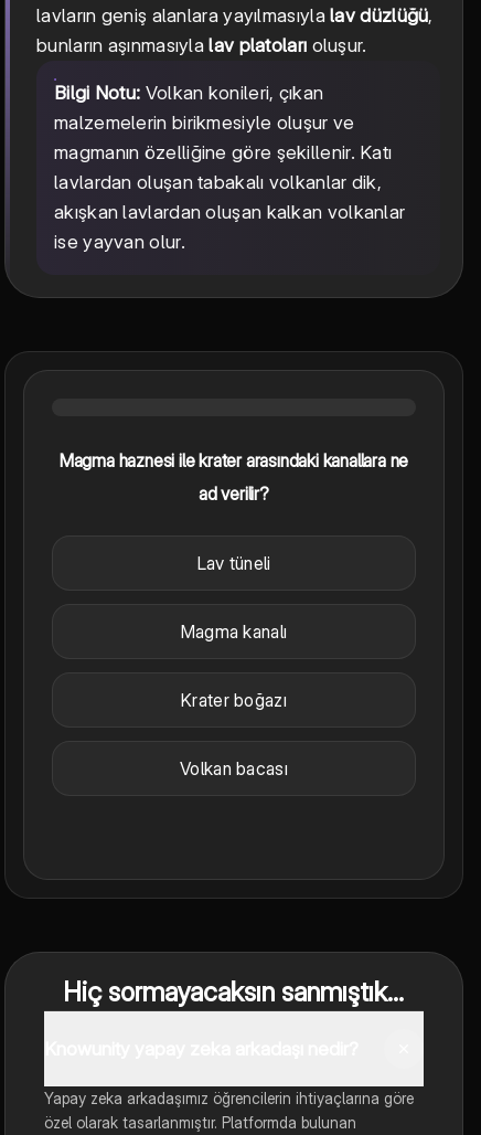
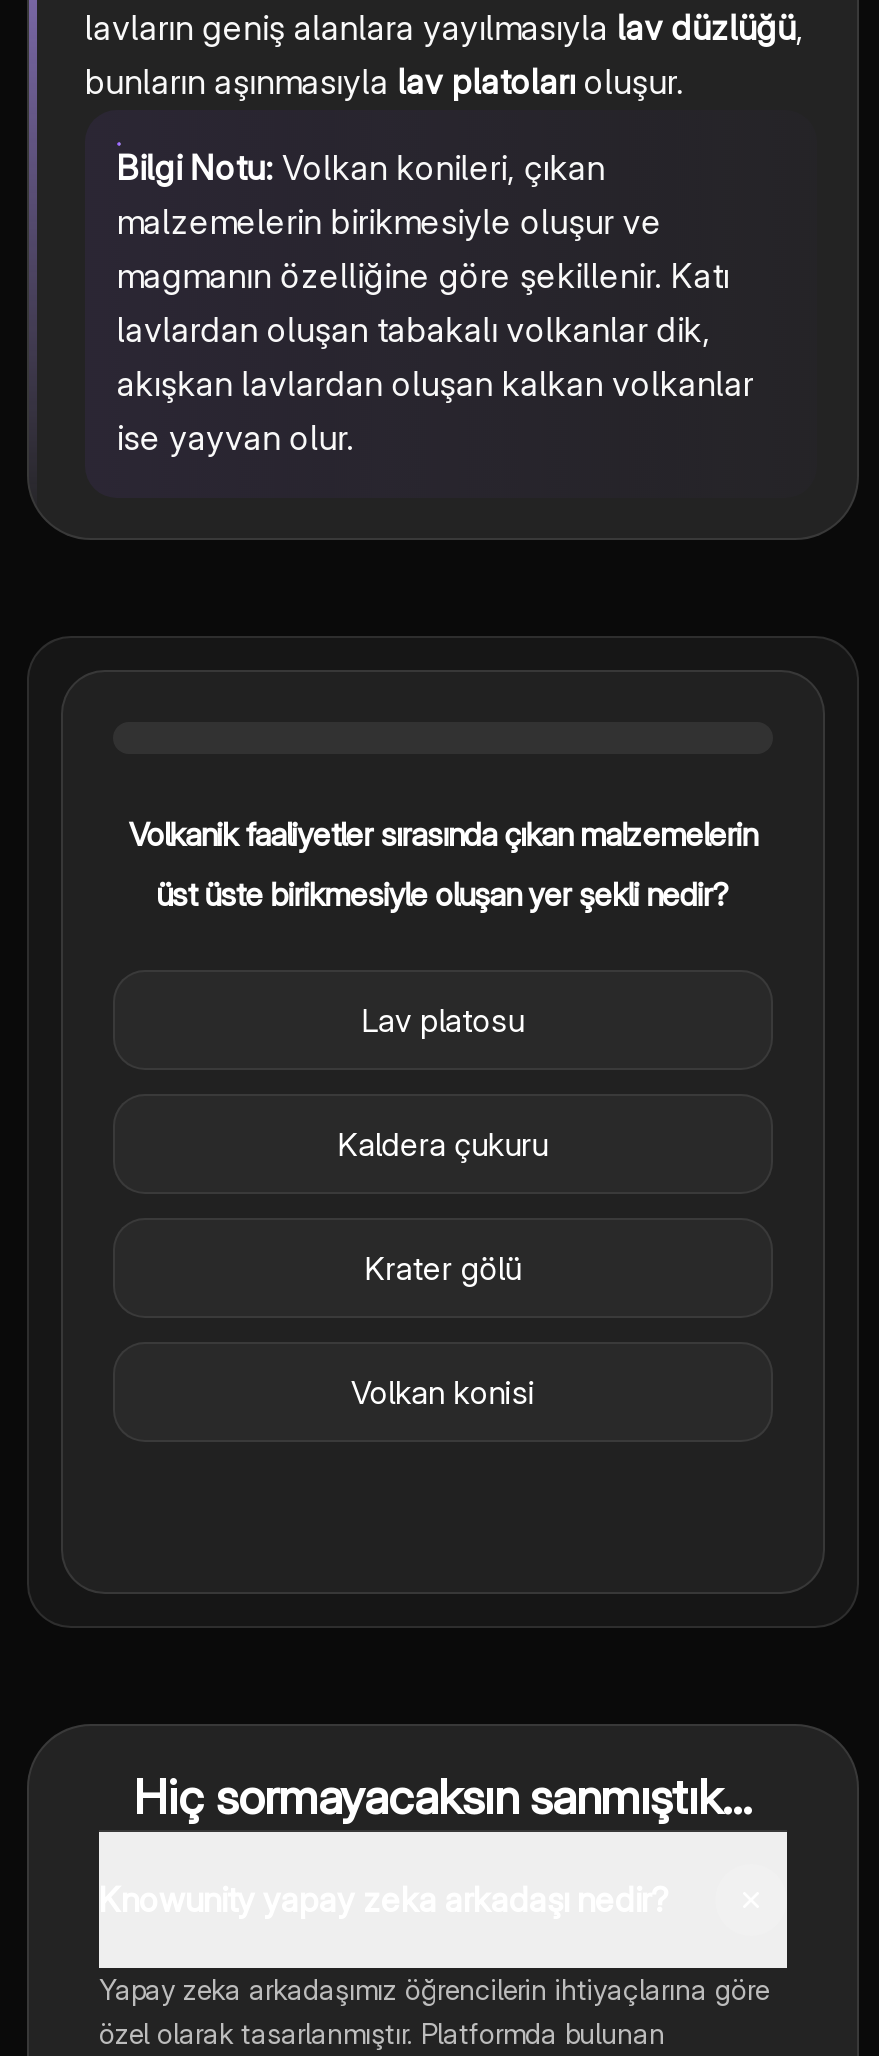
- Magma haznesi ile krater arasındaki kanallara ne
+ Volkanik faaliyetler sırasında çıkan malzemelerin

- ad verilir?
+ üst üste birikmesiyle oluşan yer şekli nedir?

- Lav tüneli
+ Lav platosu

- Magma kanalı
+ Kaldera çukuru

- Krater boğazı
+ Krater gölü

- Volkan bacası
+ Volkan konisi
